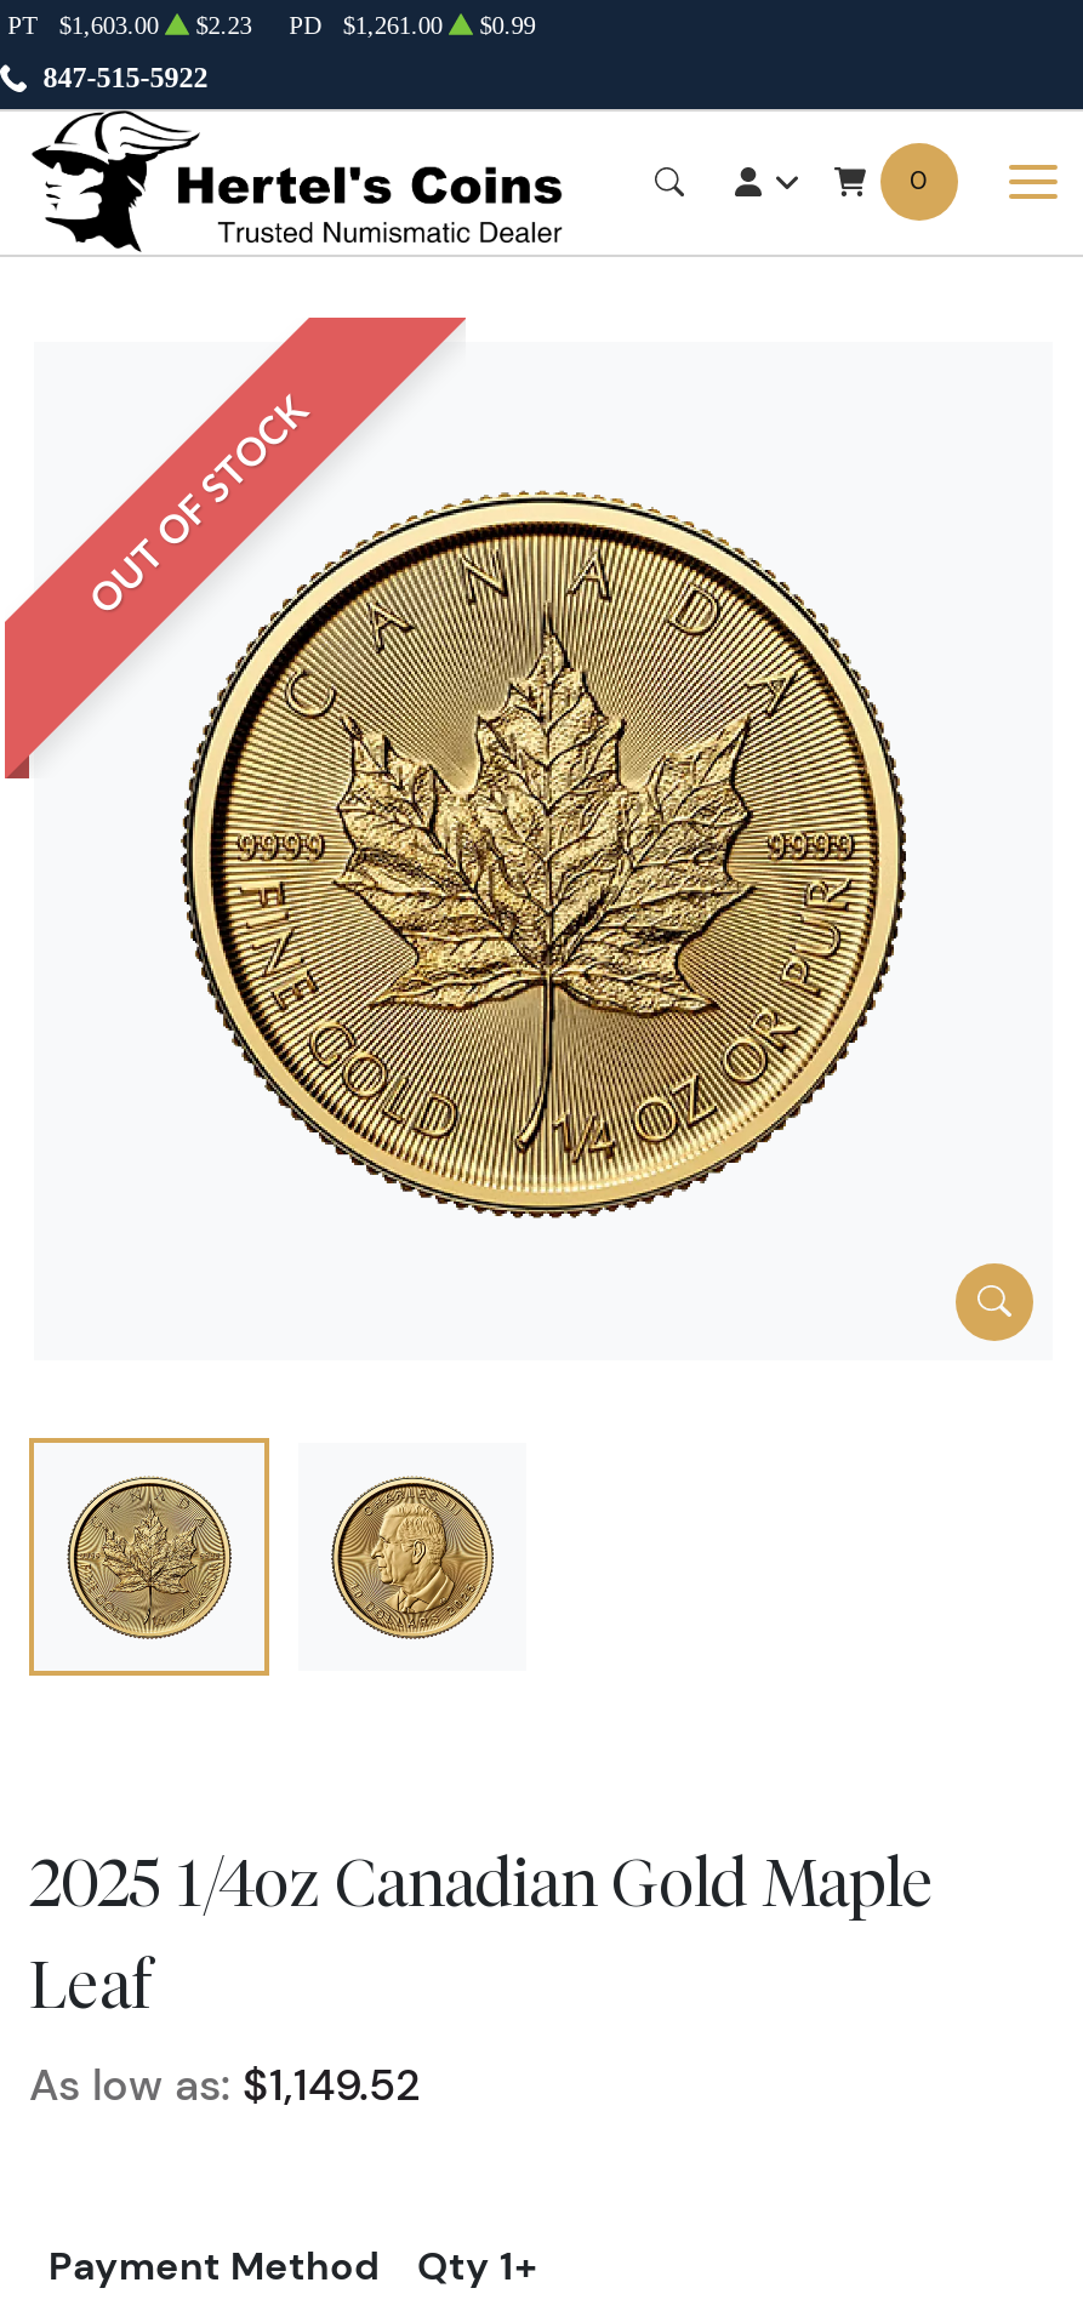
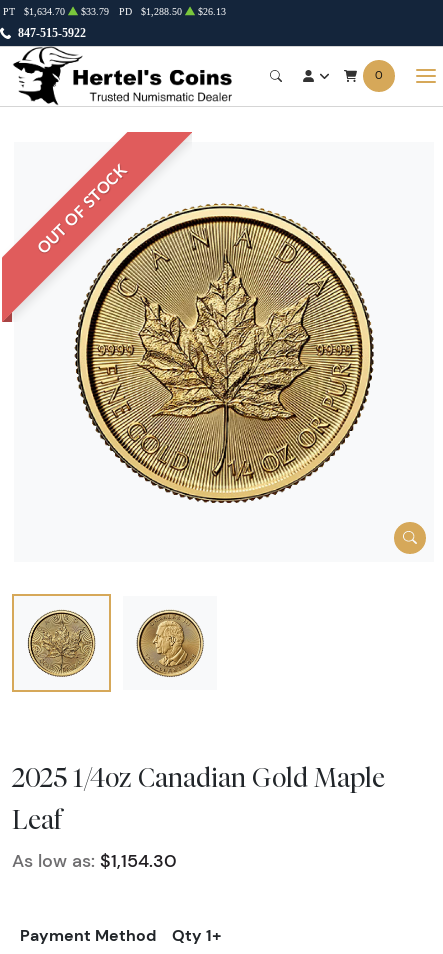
- $1,603.00
+ $1,634.70

- $2.23
+ $33.79

- $1,261.00
+ $1,288.50

- $0.99
+ $26.13

- As low as: $1,149.52
+ As low as: $1,154.30
